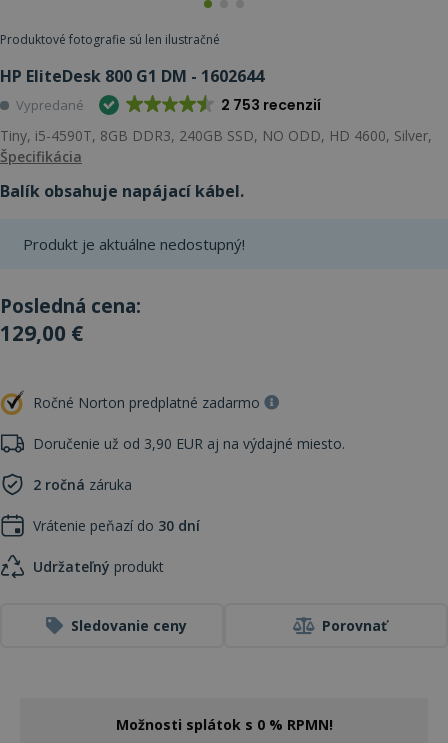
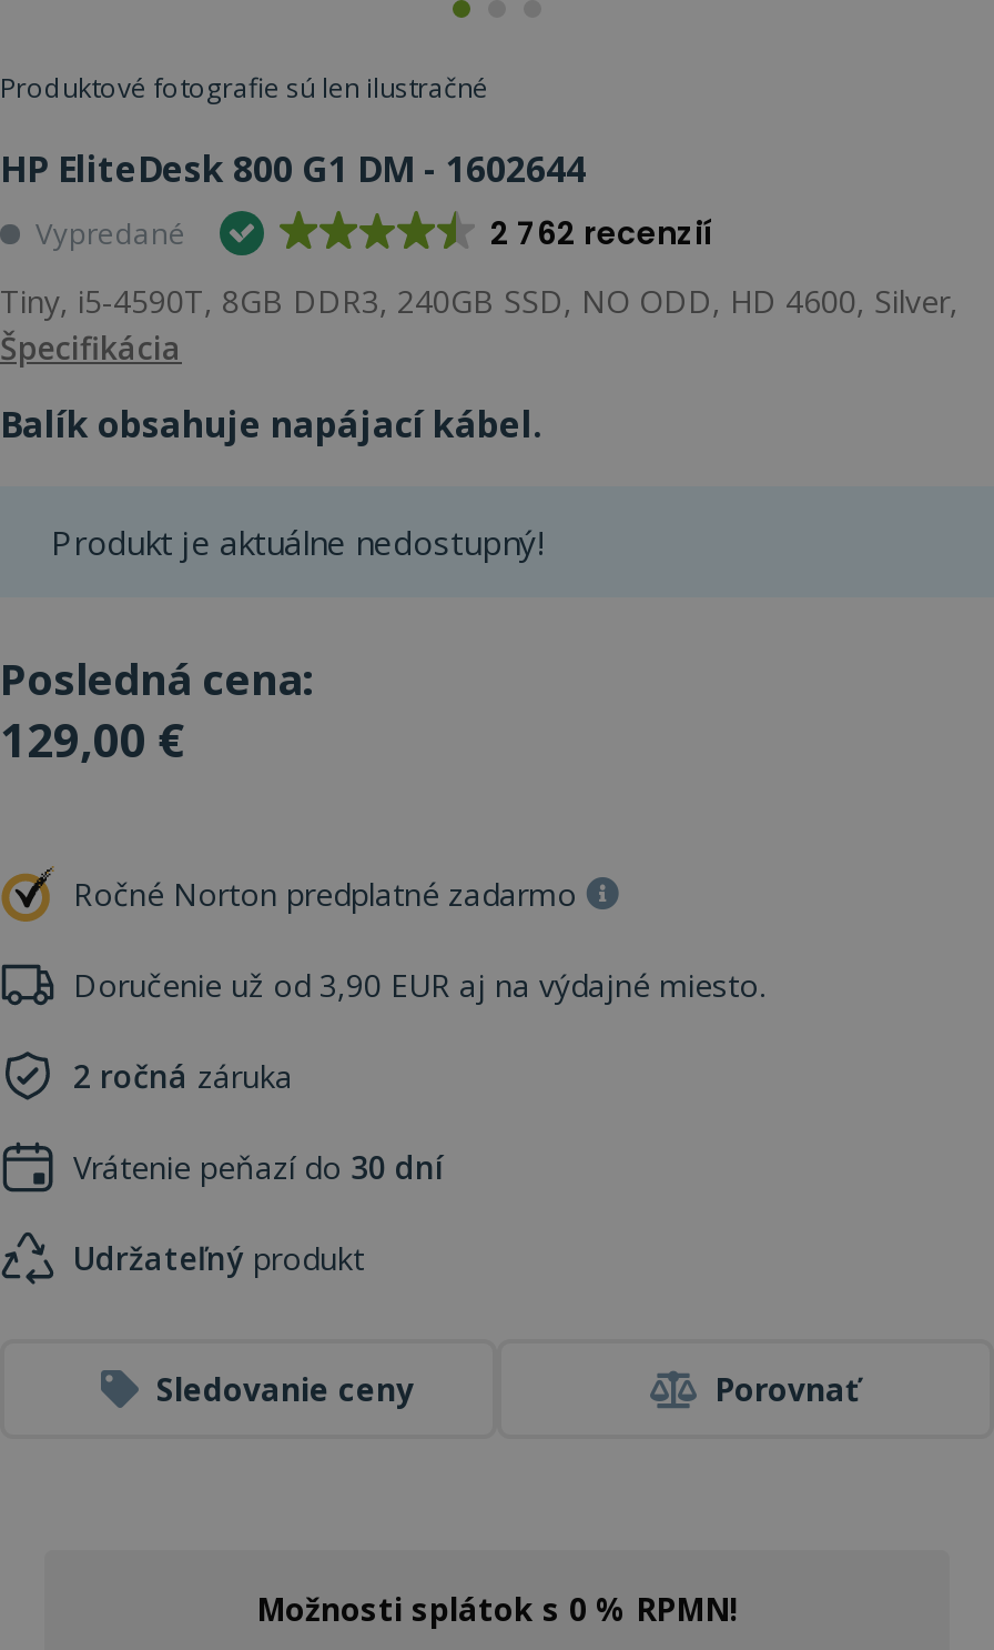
- 2 753 recenzií
+ 2 762 recenzií
